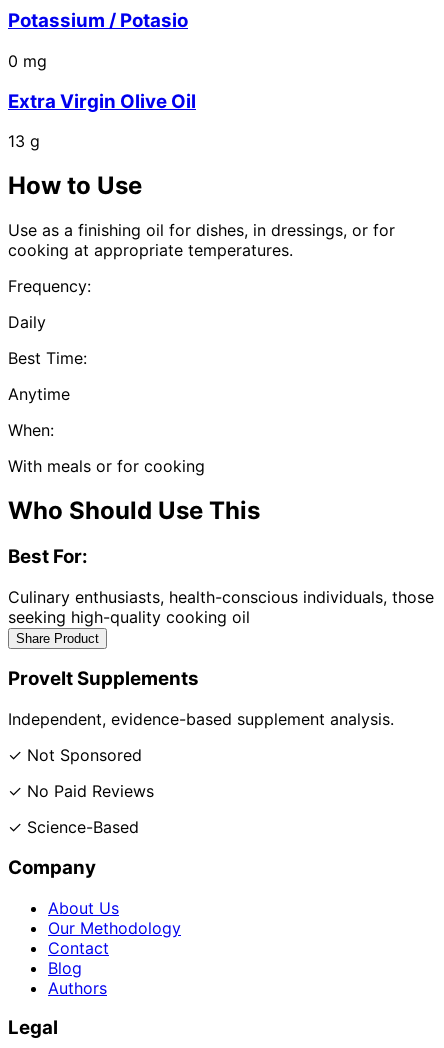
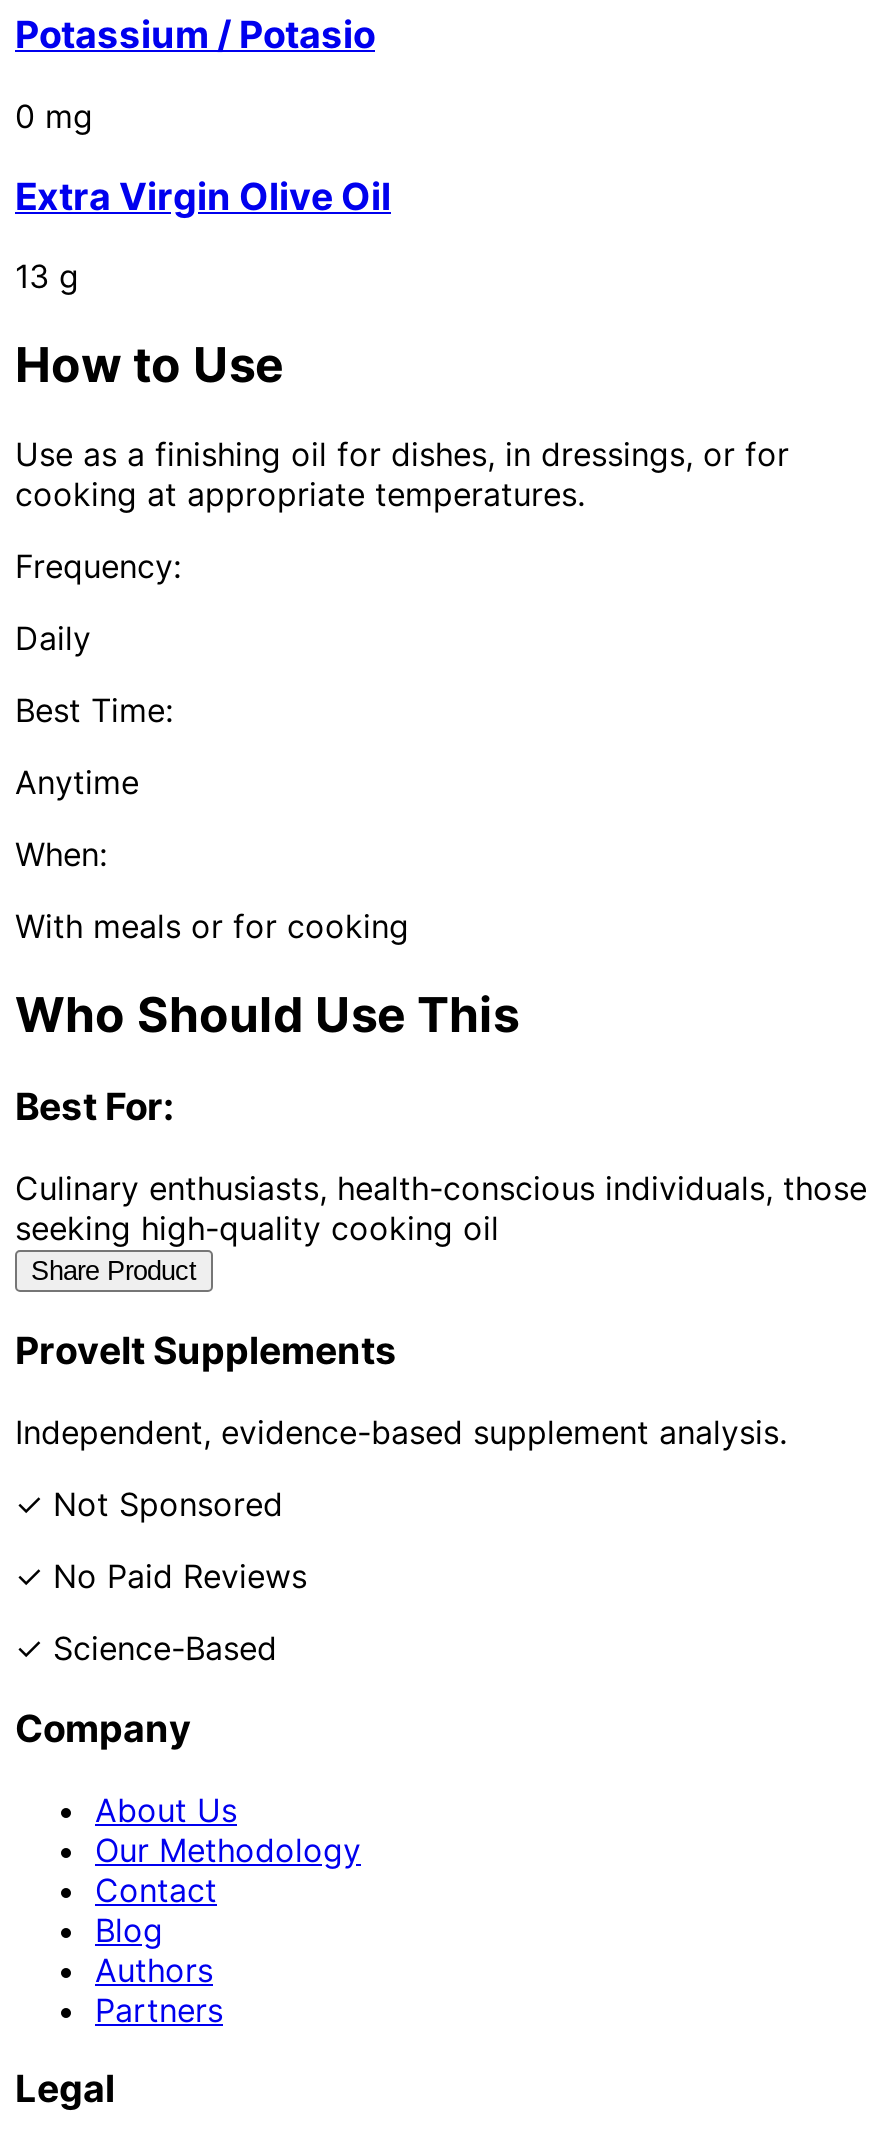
+ Partners
